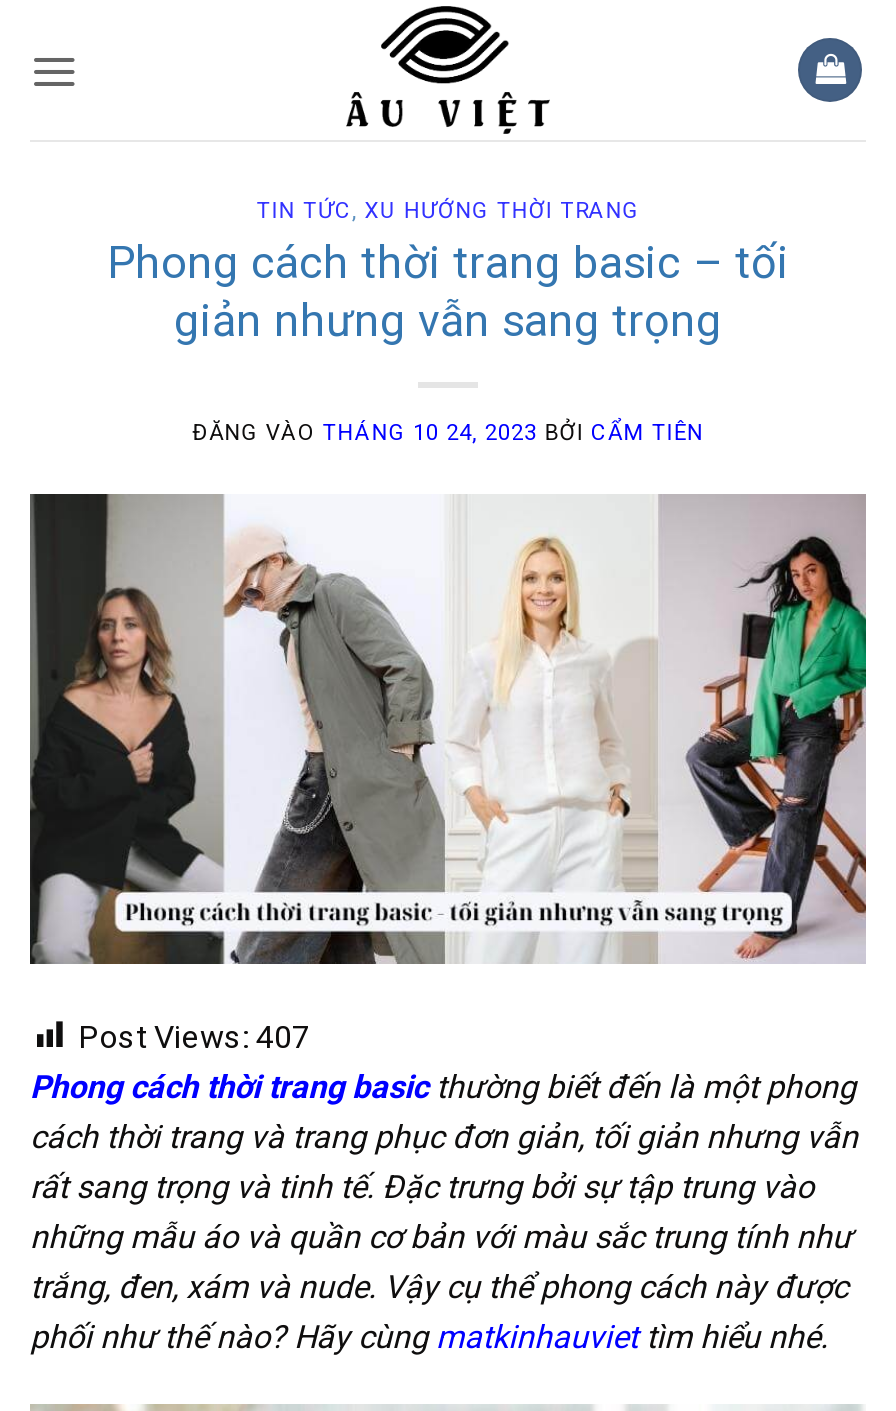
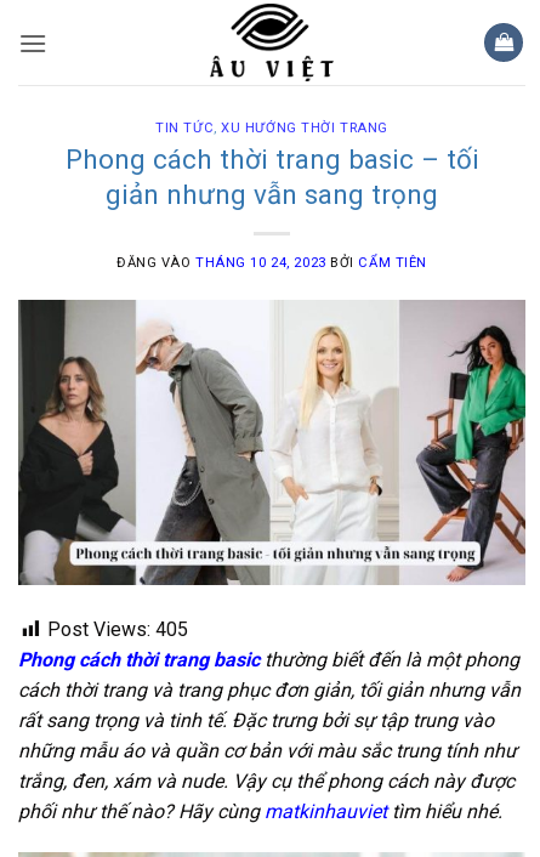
- Post Views: 407
+ Post Views: 405
